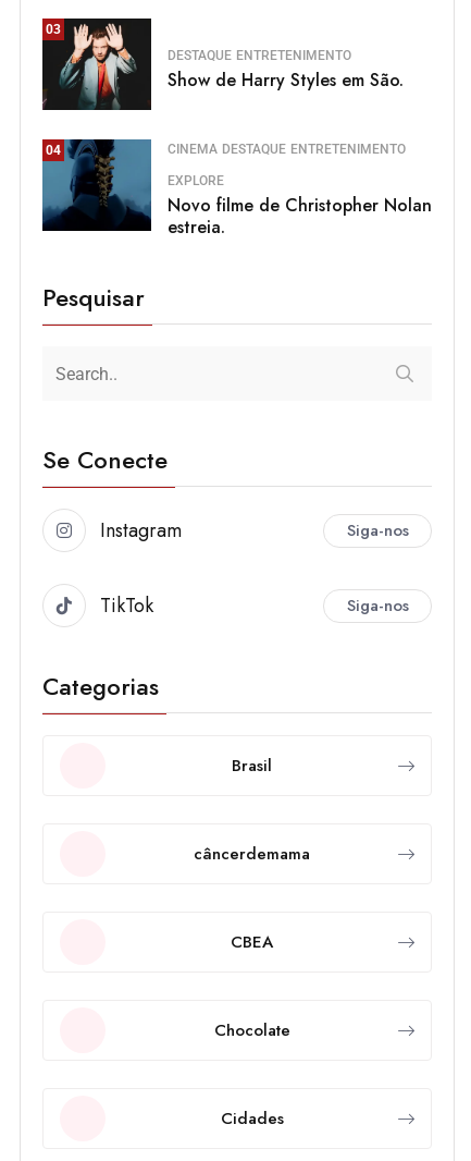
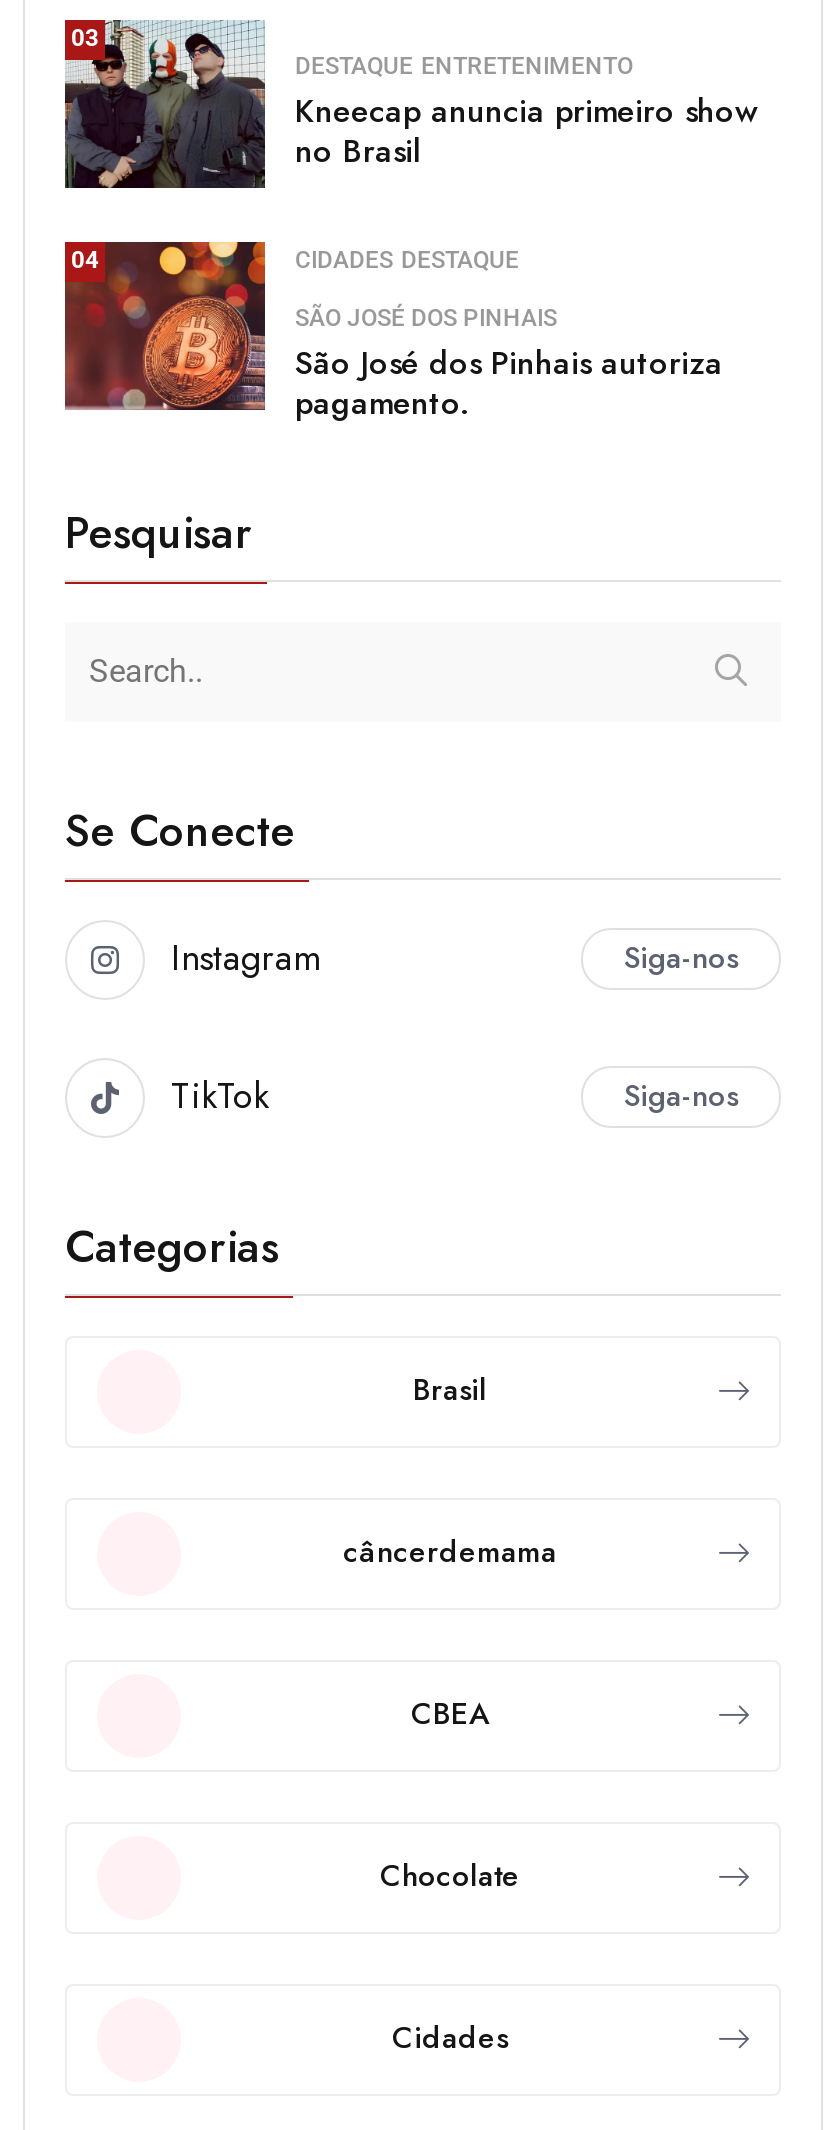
- [image]
- Show de Harry Styles em São.
+ [image]
+ Kneecap anuncia primeiro show
+ no Brasil

- [image]
- CINEMA DESTAQUE ENTRETENIMENTO
+ [image]
+ CIDADES DESTAQUE

- EXPLORE
- Novo filme de Christopher Nolan
- estreia.
+ SÃO JOSÉ DOS PINHAIS
+ São José dos Pinhais autoriza
+ pagamento.
